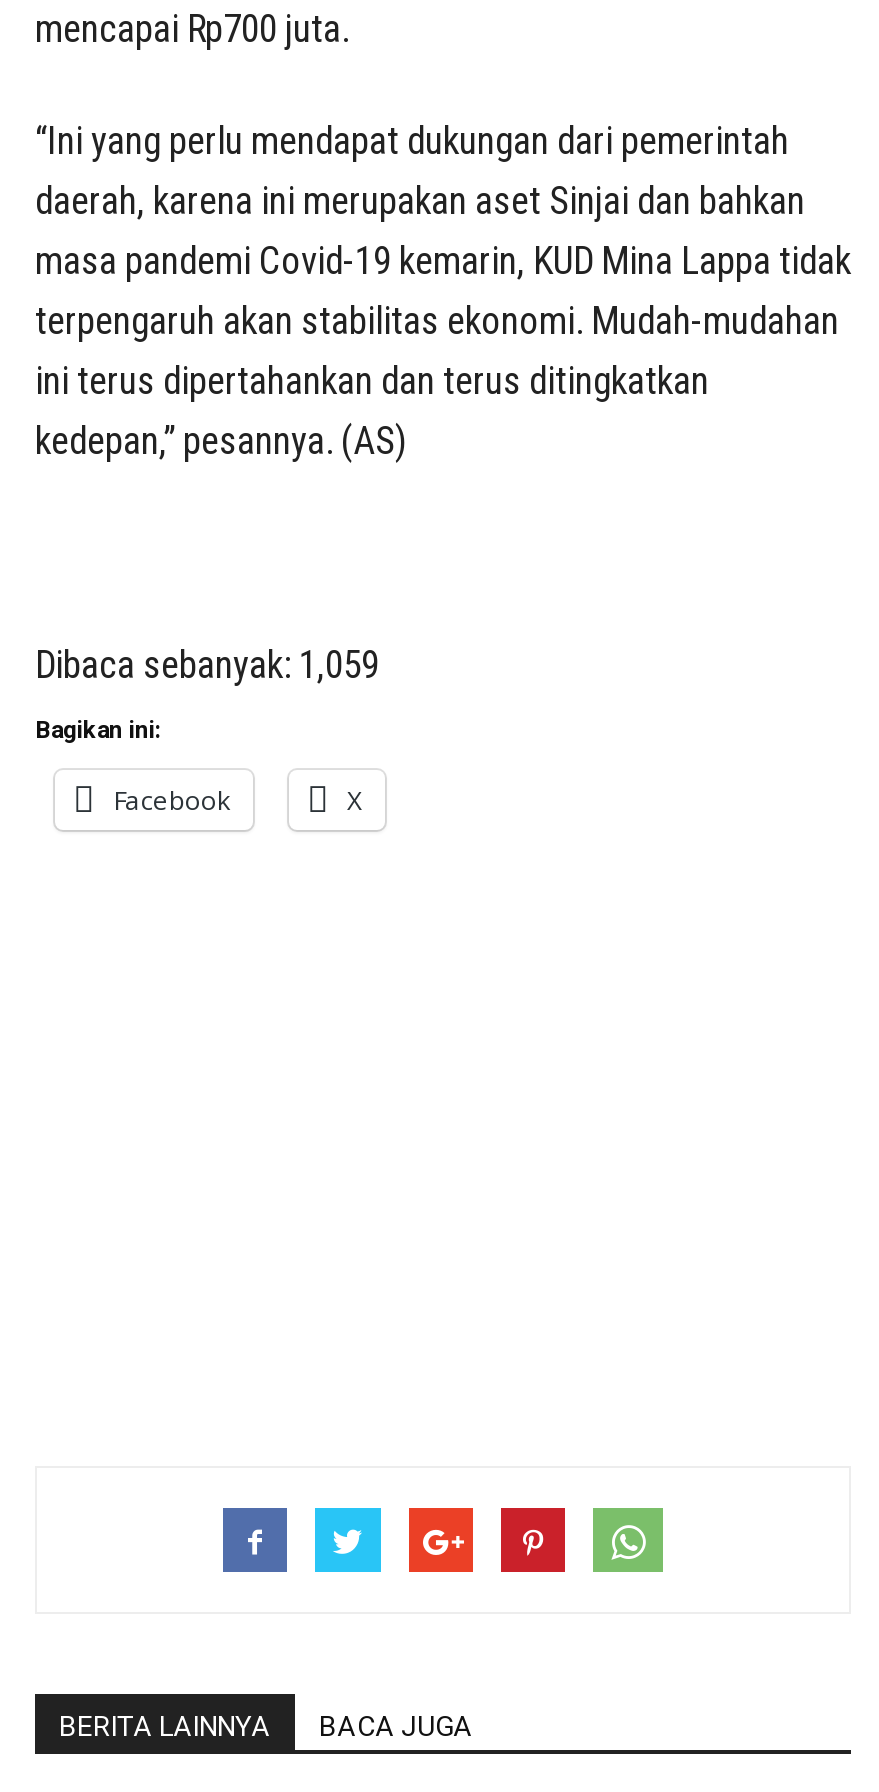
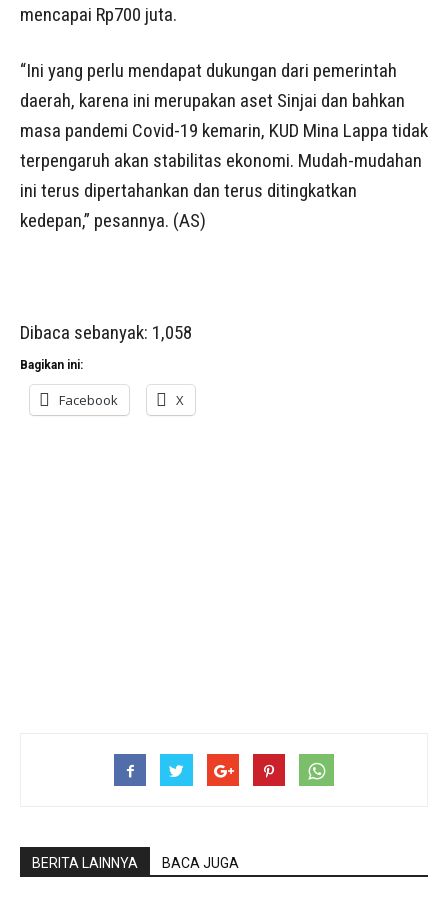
- Dibaca sebanyak: 1,059
+ Dibaca sebanyak: 1,058
